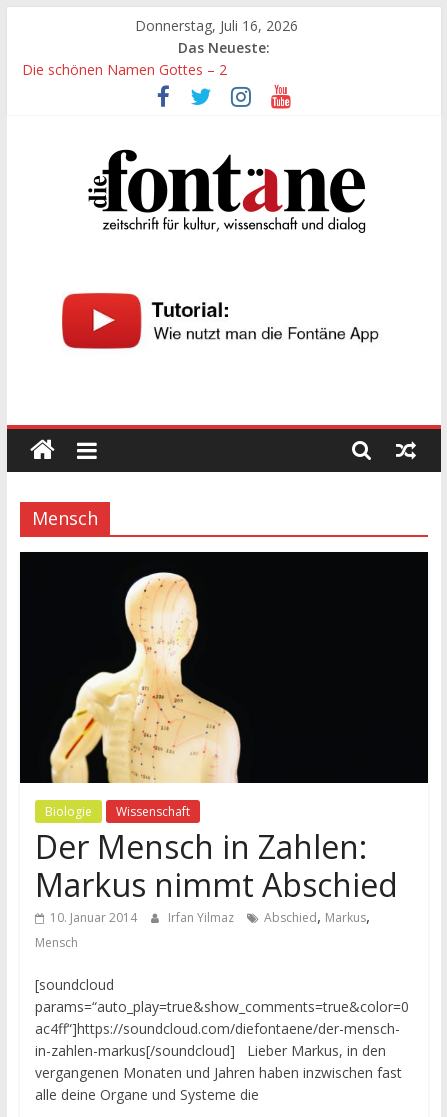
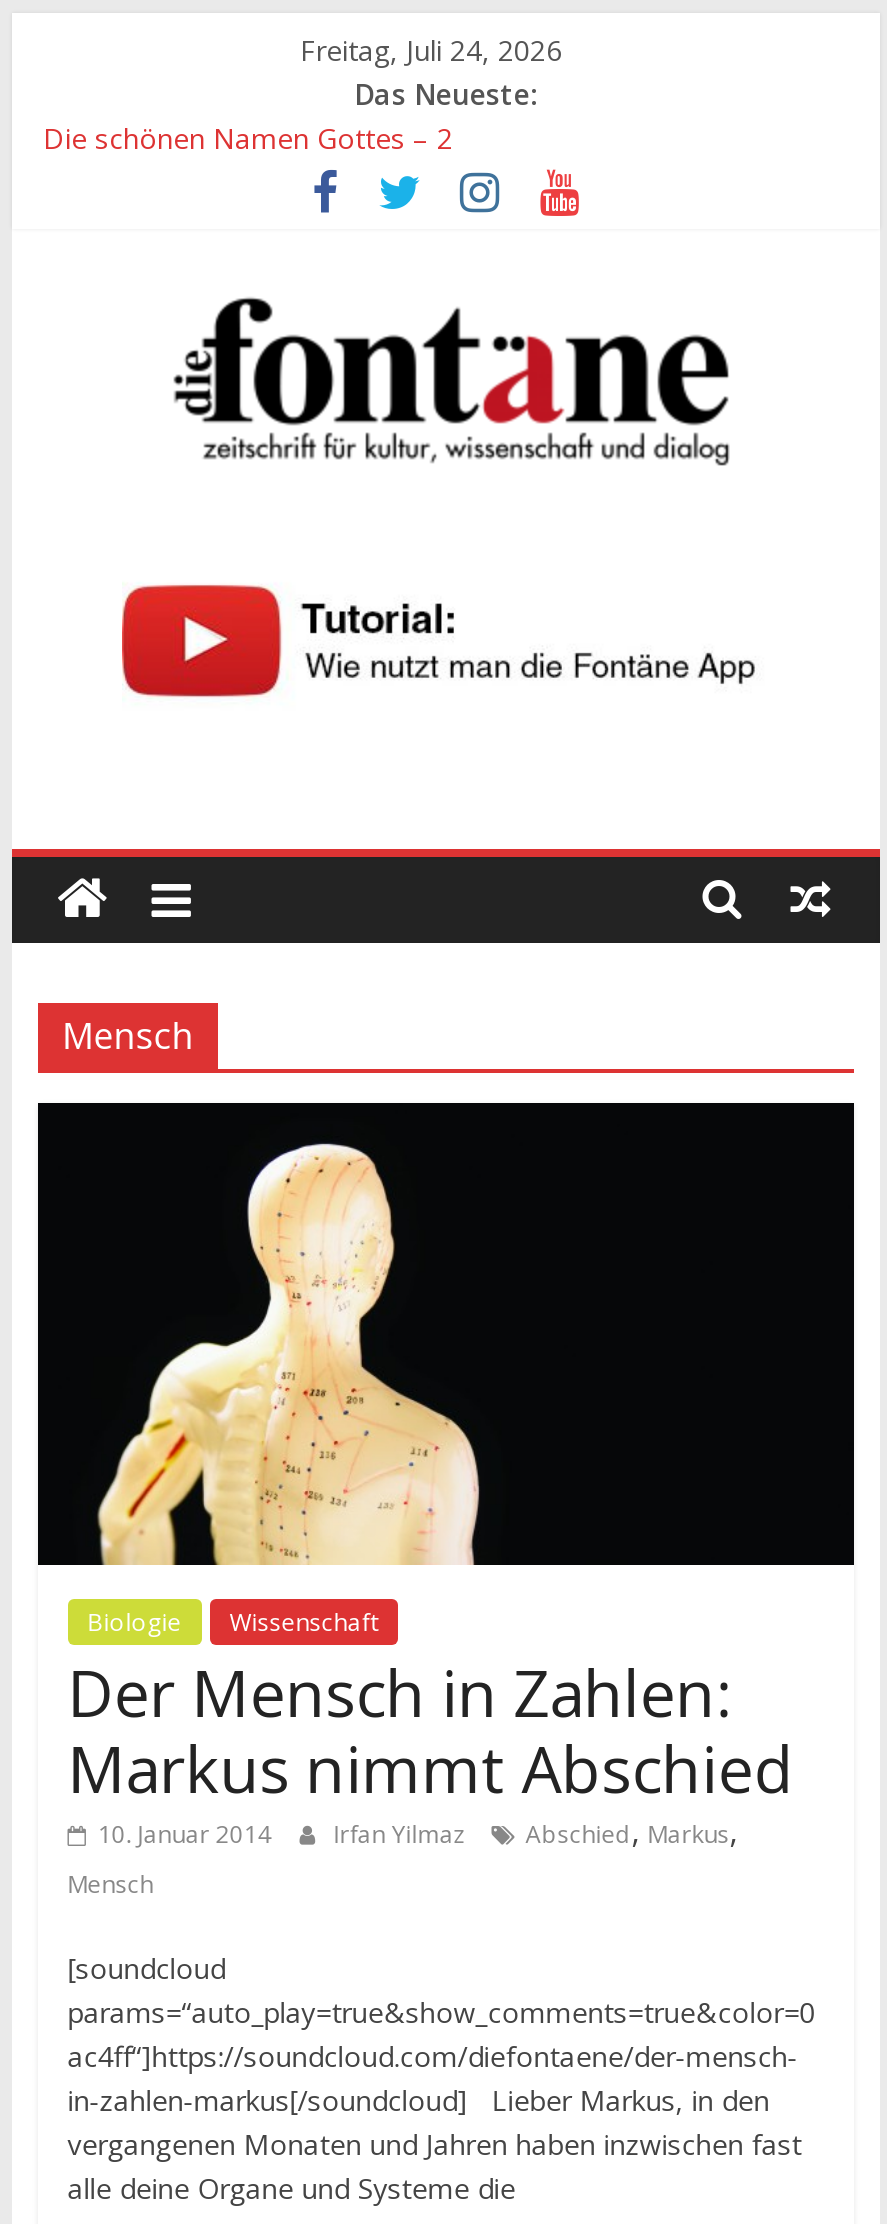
- Donnerstag, Juli 16, 2026
+ Freitag, Juli 24, 2026
